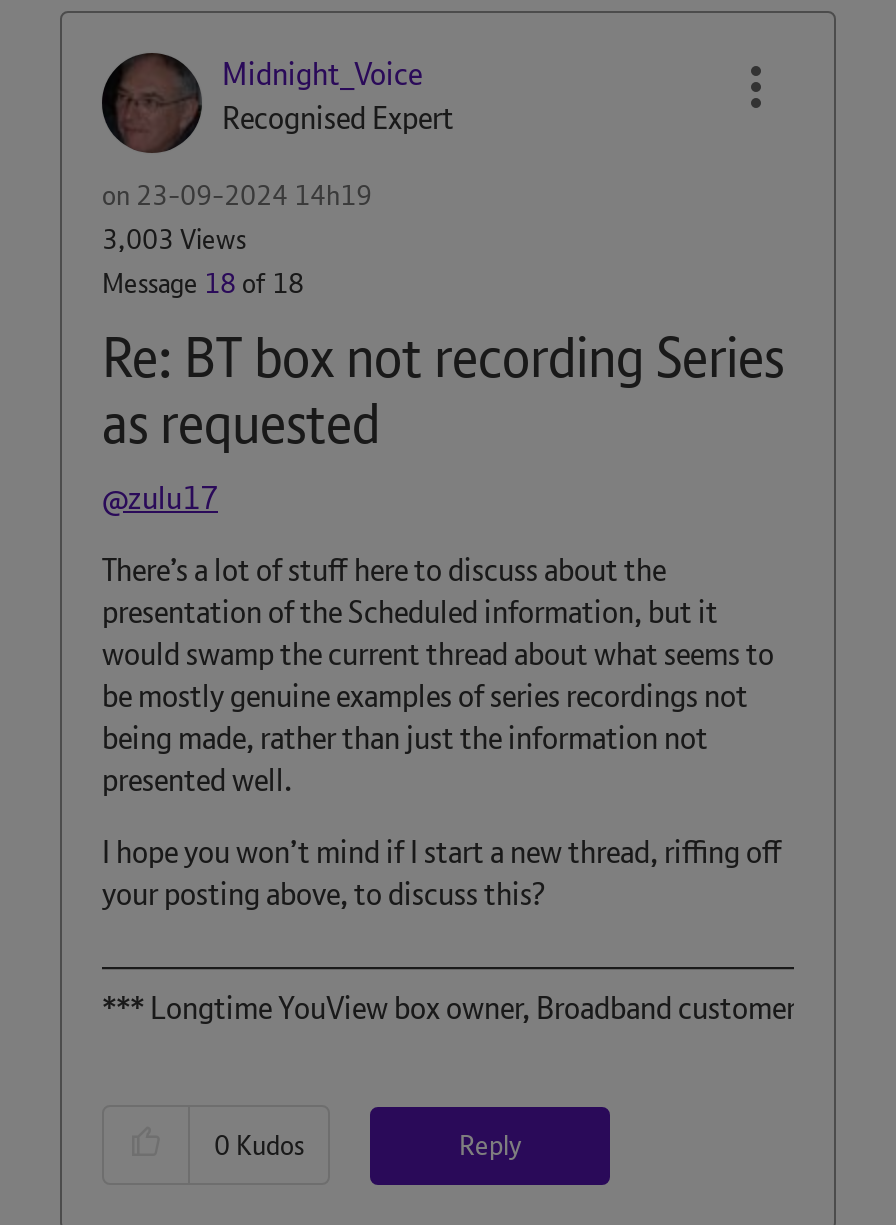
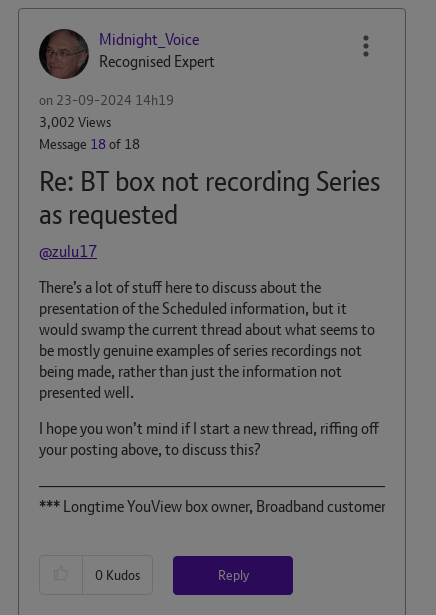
- 3,003 Views
+ 3,002 Views
